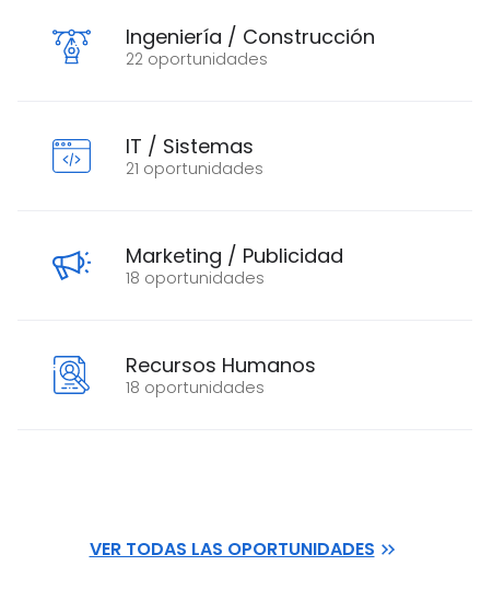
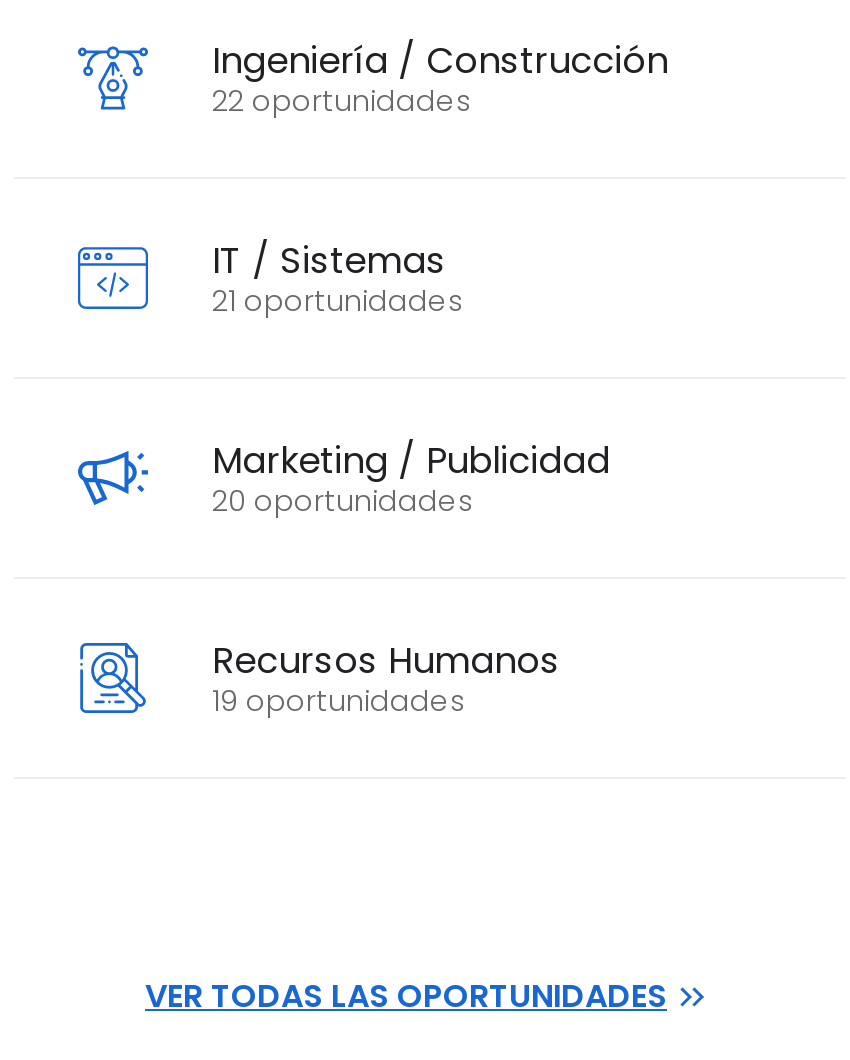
- 18 oportunidades
+ 20 oportunidades

- 18 oportunidades
+ 19 oportunidades
